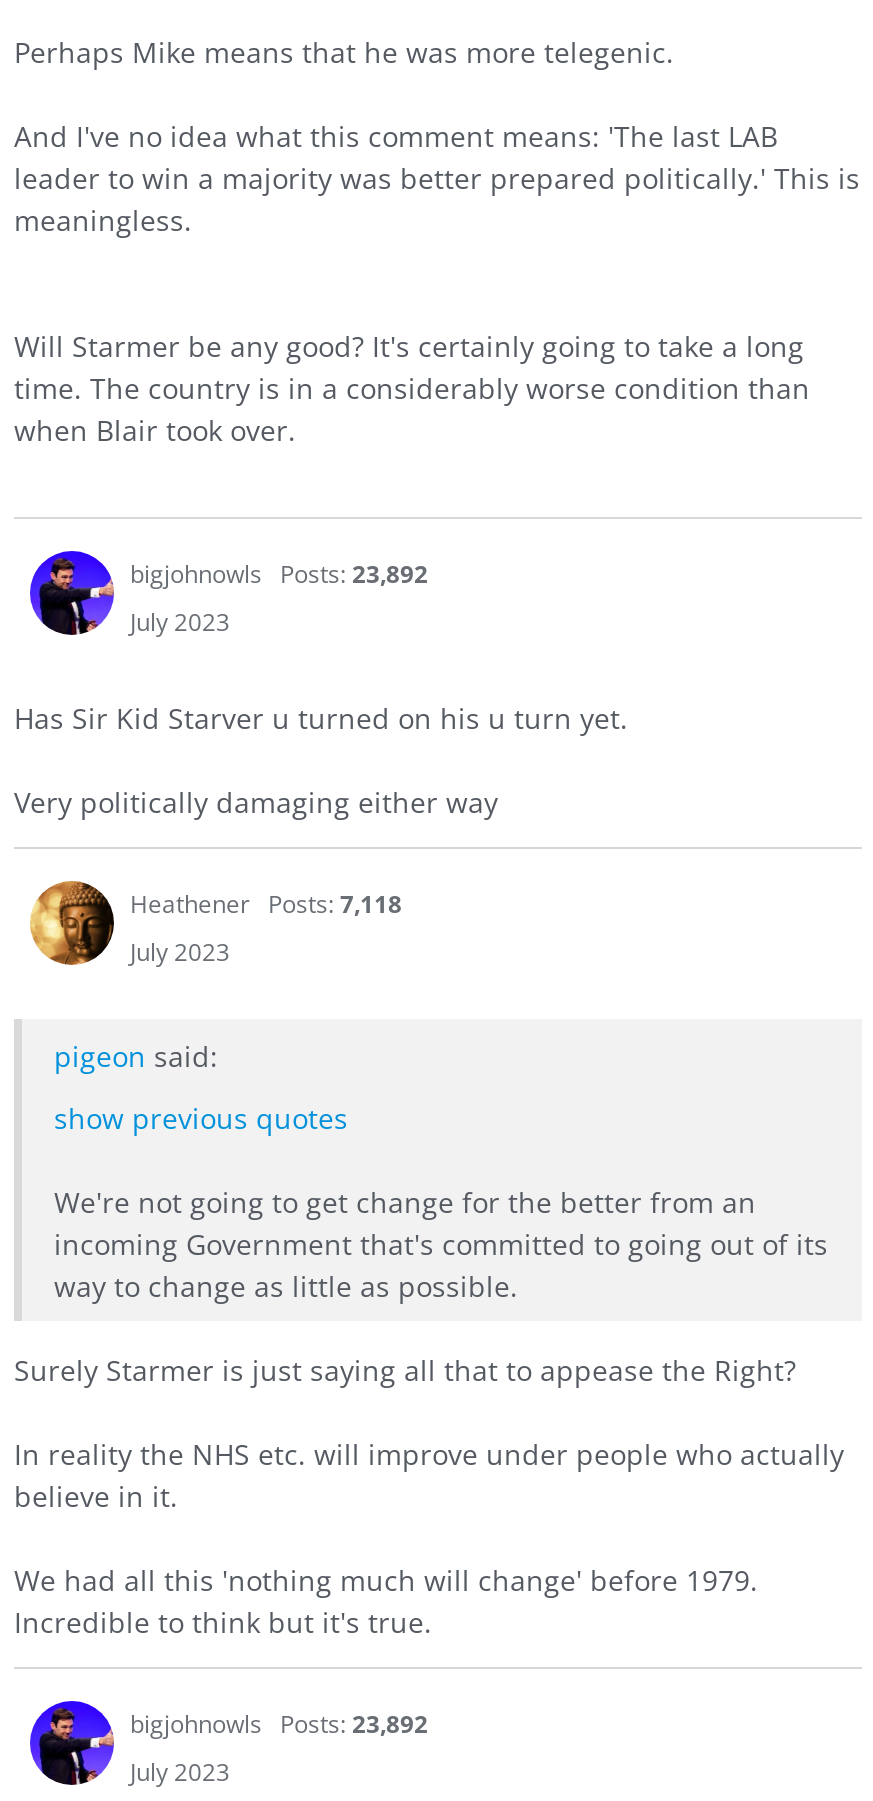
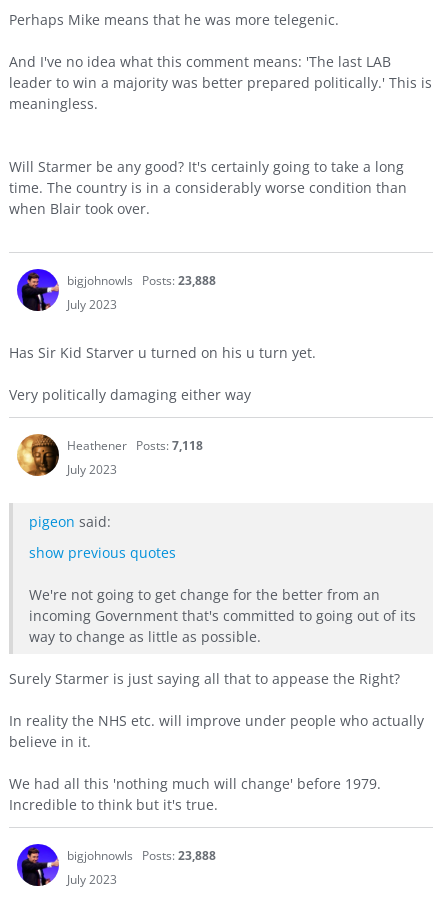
- bigjohnowls Posts: 23,892
+ bigjohnowls Posts: 23,888

- bigjohnowls Posts: 23,892
+ bigjohnowls Posts: 23,888
